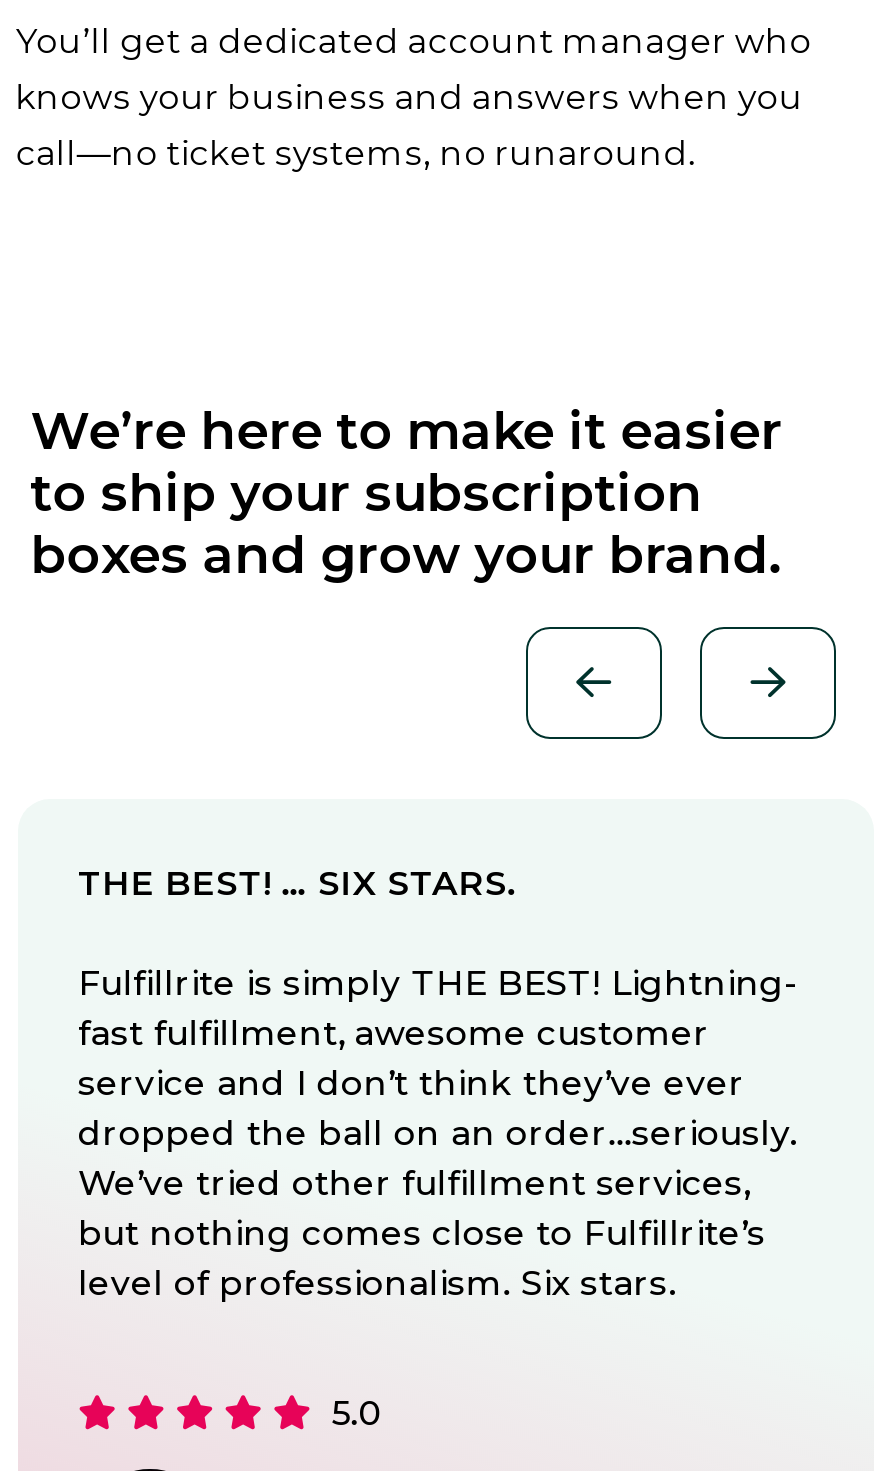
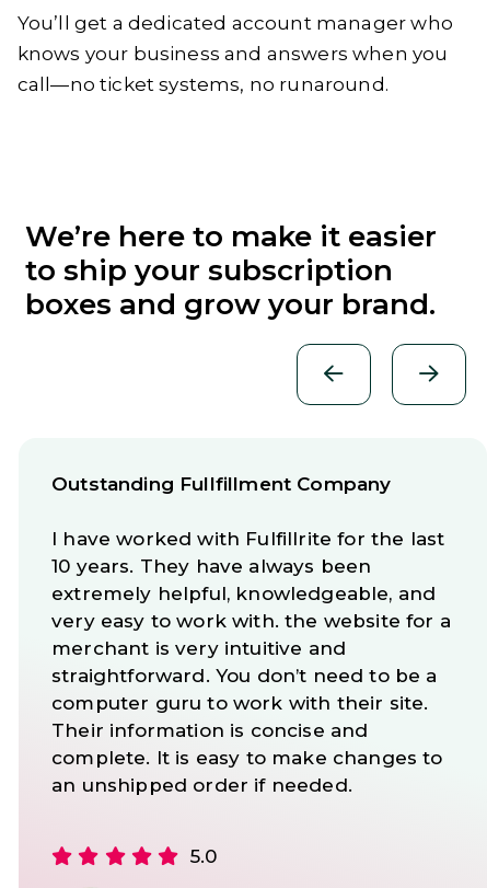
- THE BEST! … SIX STARS.
+ Outstanding Fullfillment Company

- Fulfillrite is simply THE BEST! Lightning-
- fast fulfillment, awesome customer
- service and I don’t think they’ve ever
- dropped the ball on an order…seriously.
- We’ve tried other fulfillment services,
- but nothing comes close to Fulfillrite’s
- level of professionalism. Six stars.
+ I have worked with Fulfillrite for the last
+ 10 years. They have always been
+ extremely helpful, knowledgeable, and
+ very easy to work with. the website for a
+ merchant is very intuitive and
+ straightforward. You don’t need to be a
+ computer guru to work with their site.
+ Their information is concise and
+ complete. It is easy to make changes to
+ an unshipped order if needed.
